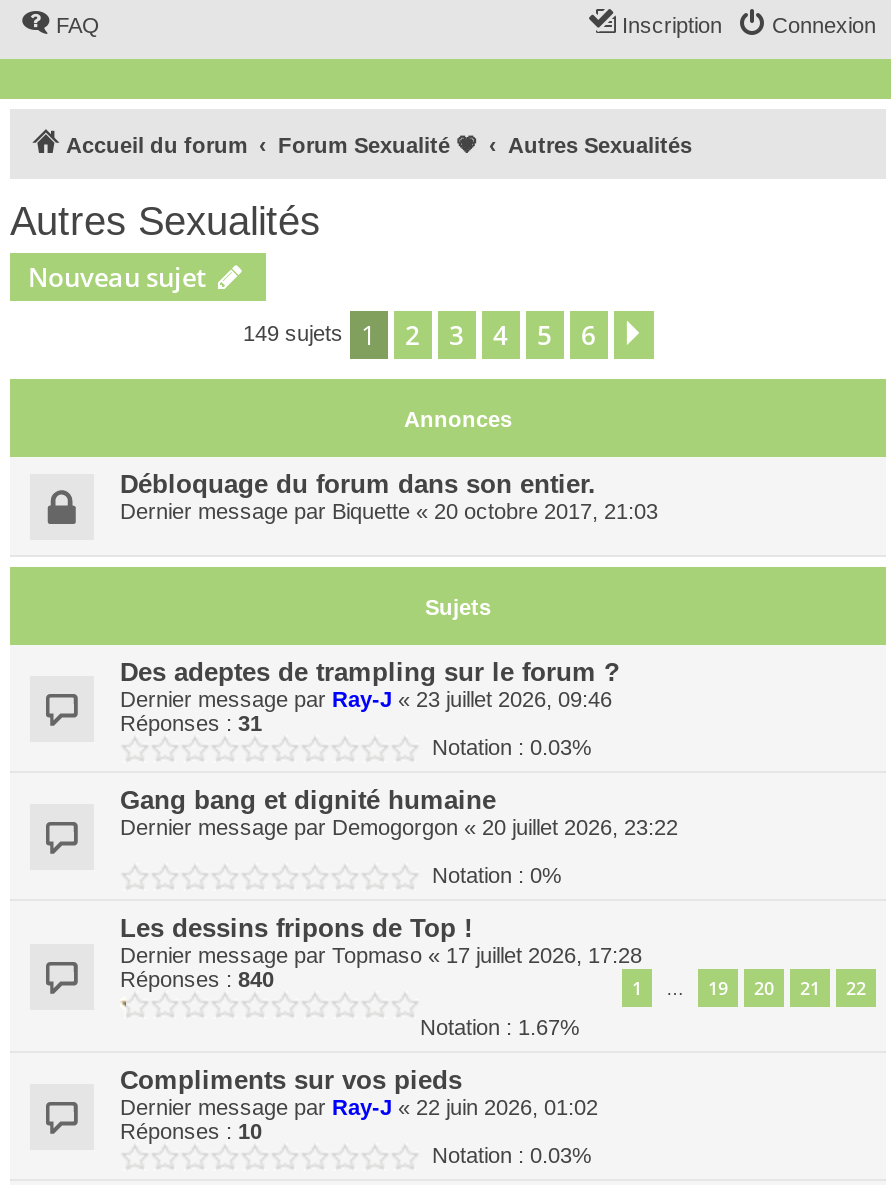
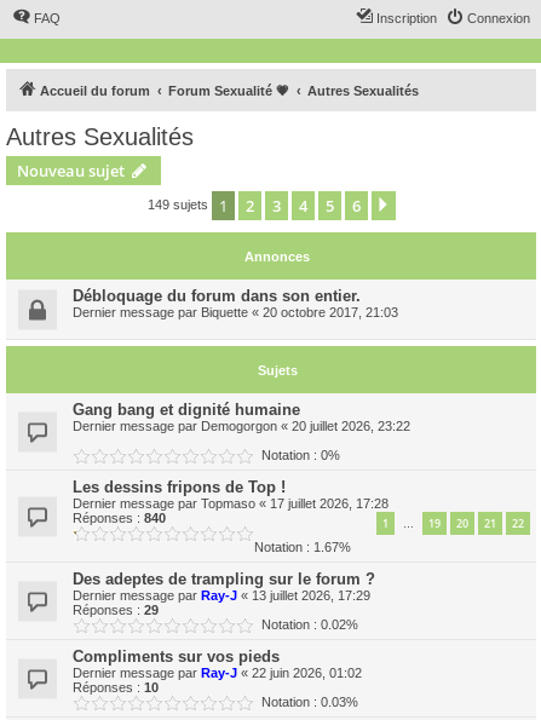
moved down: Des adeptes de trampling sur le forum ?

- Dernier message par Ray-J «23 juillet 2026, 09:46
- Réponses : 31
- Notation : 0.03%

moved up: Gang bang et dignité humaine | Dernier message par Demogorgon «20 juillet 2026, 23:22 | Notation : 0% | ... | 22 | Notation : 1.67%

+ Dernier message par Ray-J «13 juillet 2026, 17:29
+ Réponses : 29
+ Notation : 0.02%
